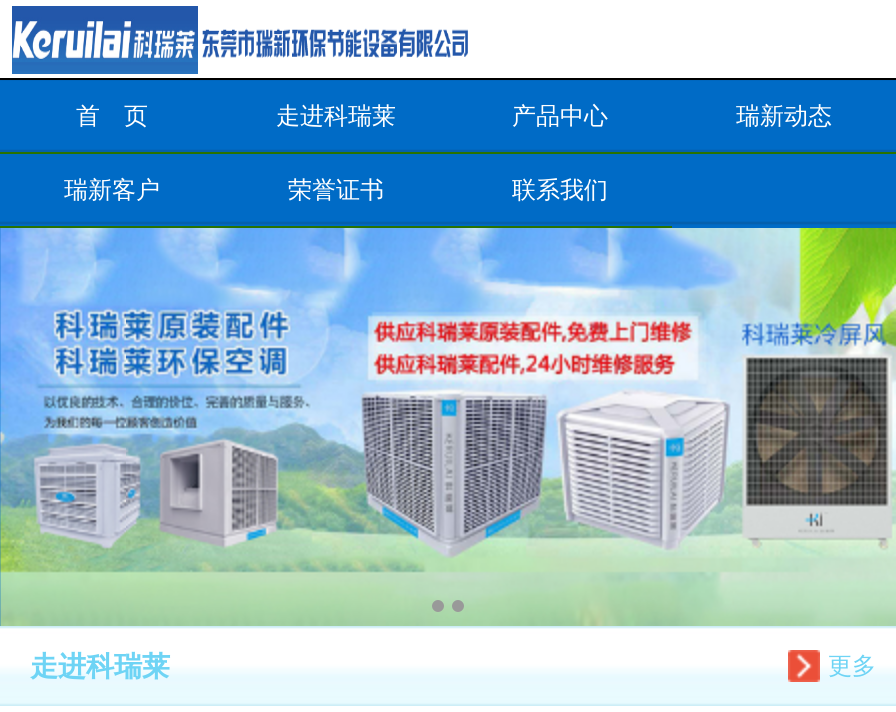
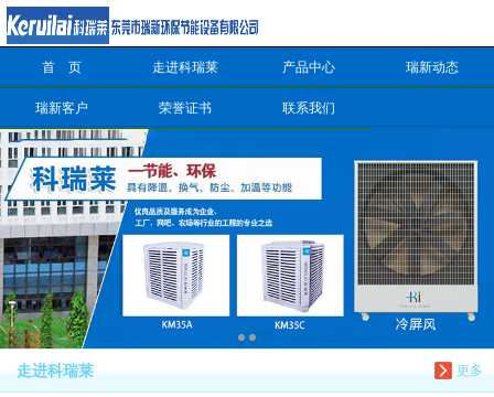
- [image]
+ [image]
